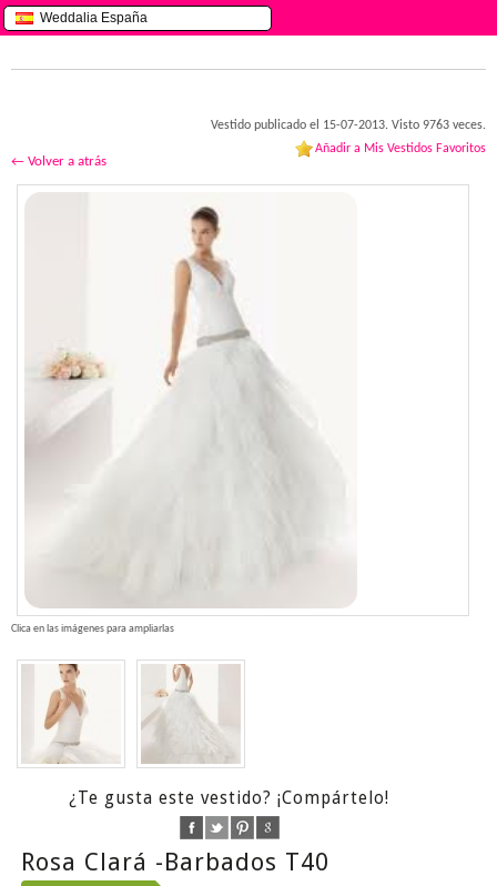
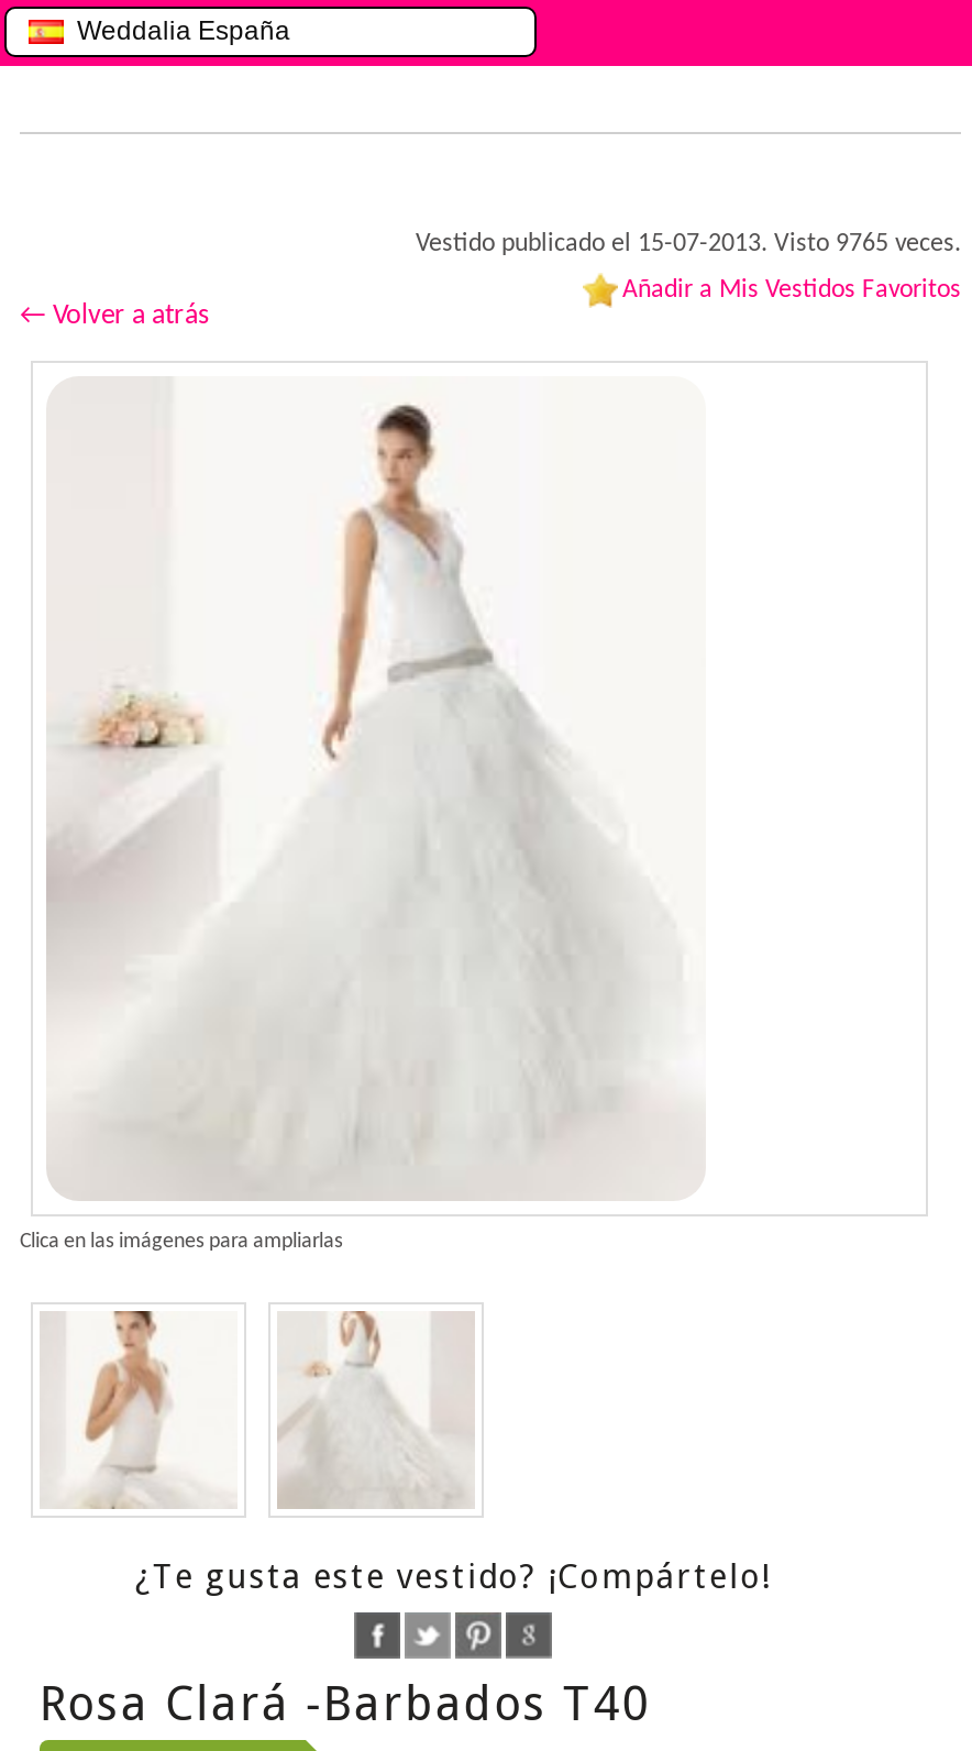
- Vestido publicado el 15-07-2013. Visto 9763 veces.
+ Vestido publicado el 15-07-2013. Visto 9765 veces.
